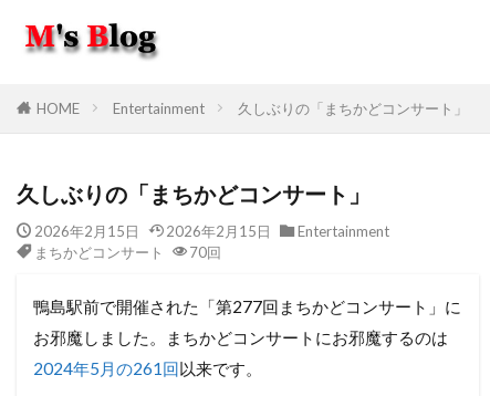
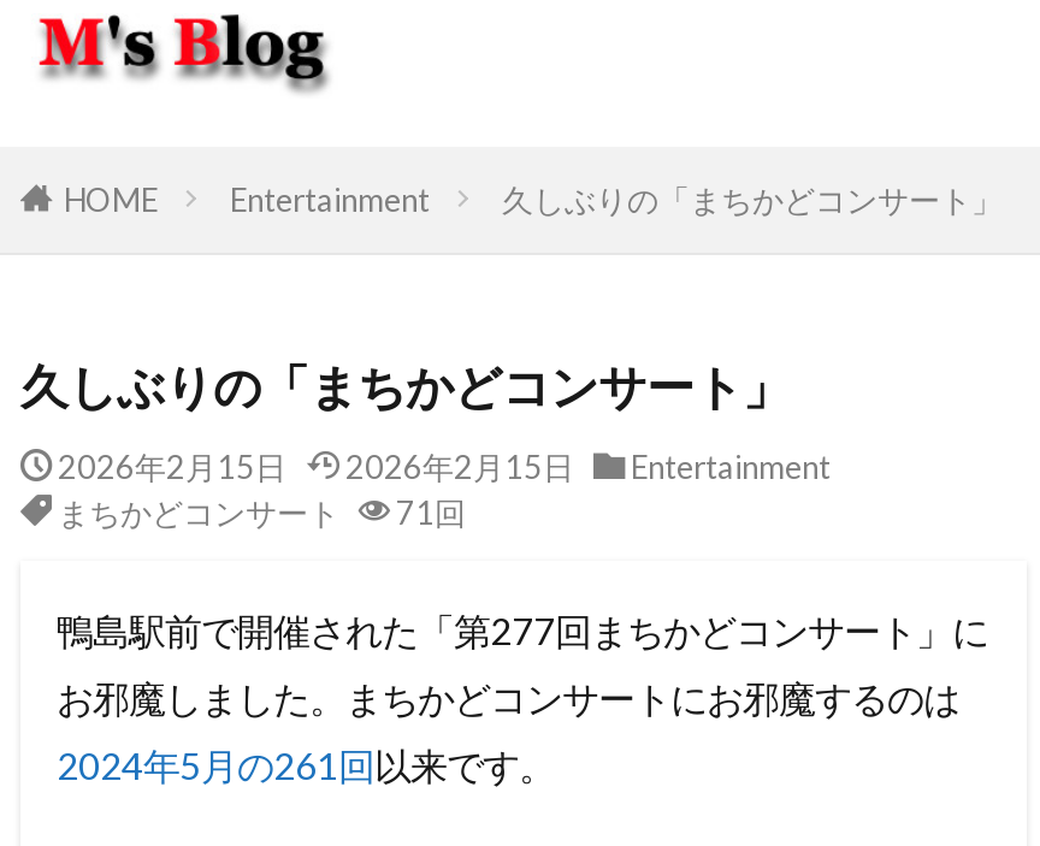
- まちかどコンサート 70回
+ まちかどコンサート 71回
